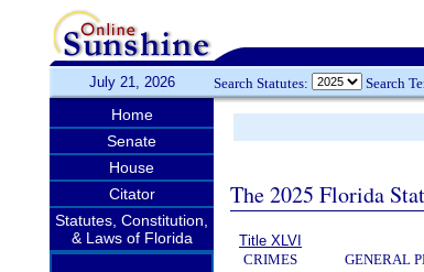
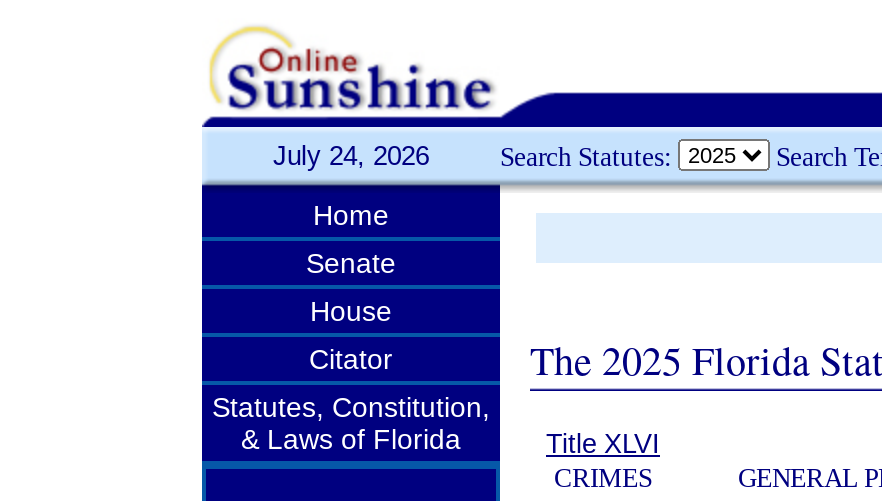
- July 21, 2026
+ July 24, 2026
